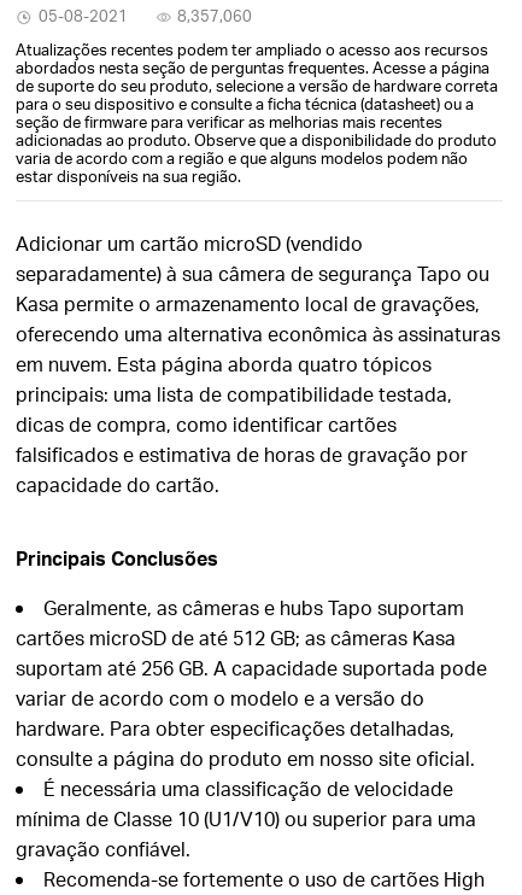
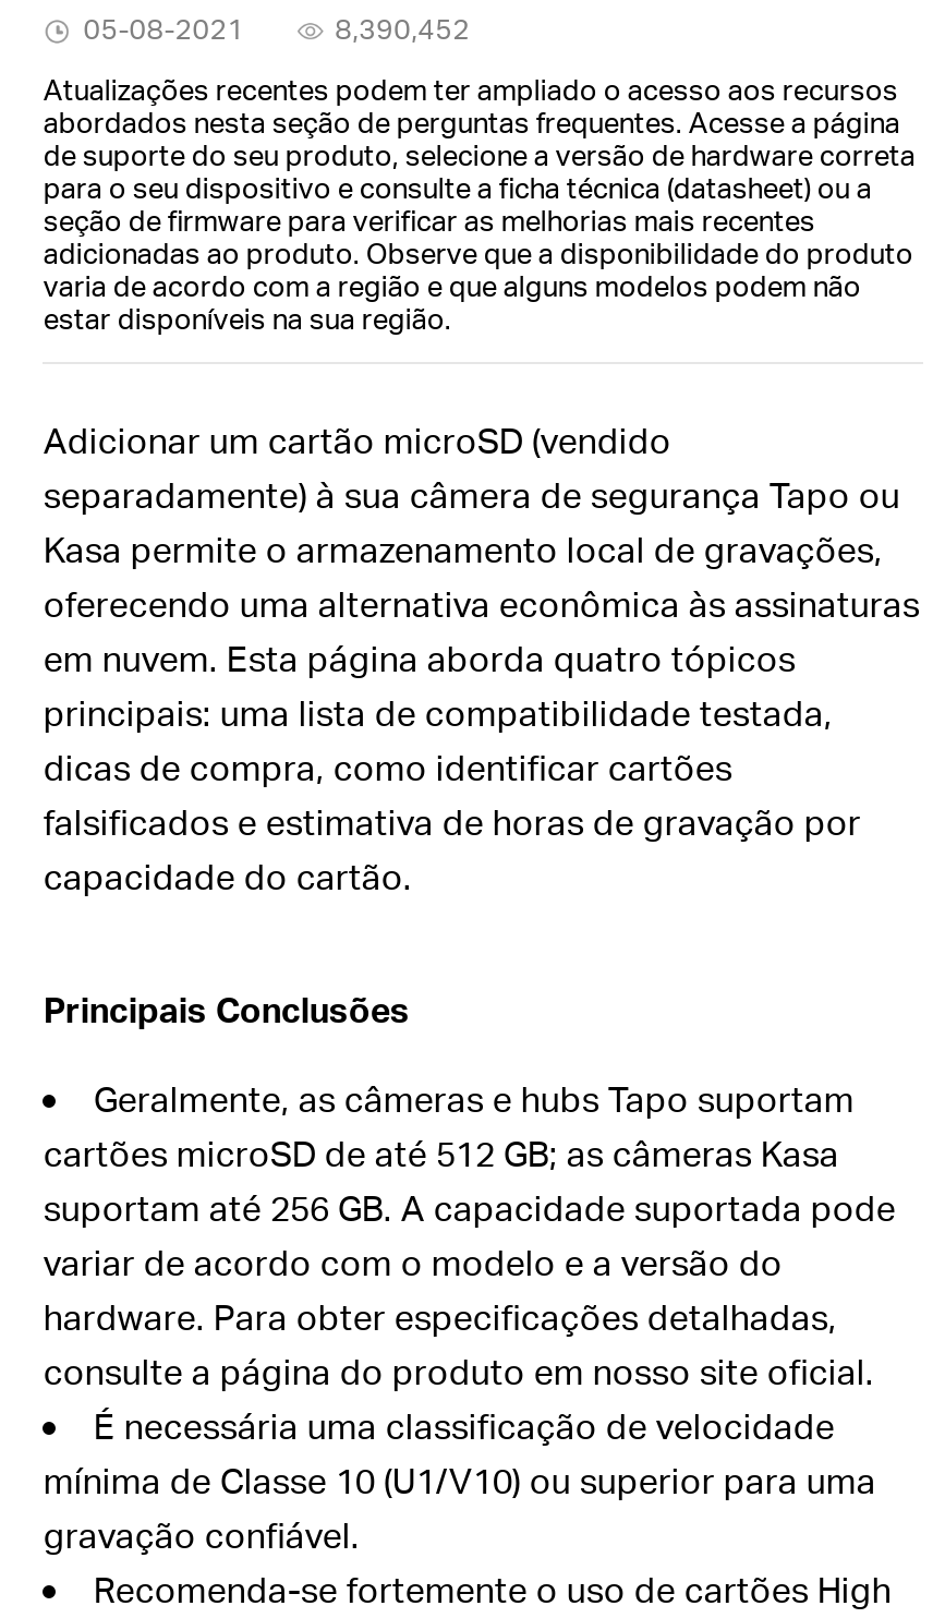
- 8,357,060
+ 8,390,452
